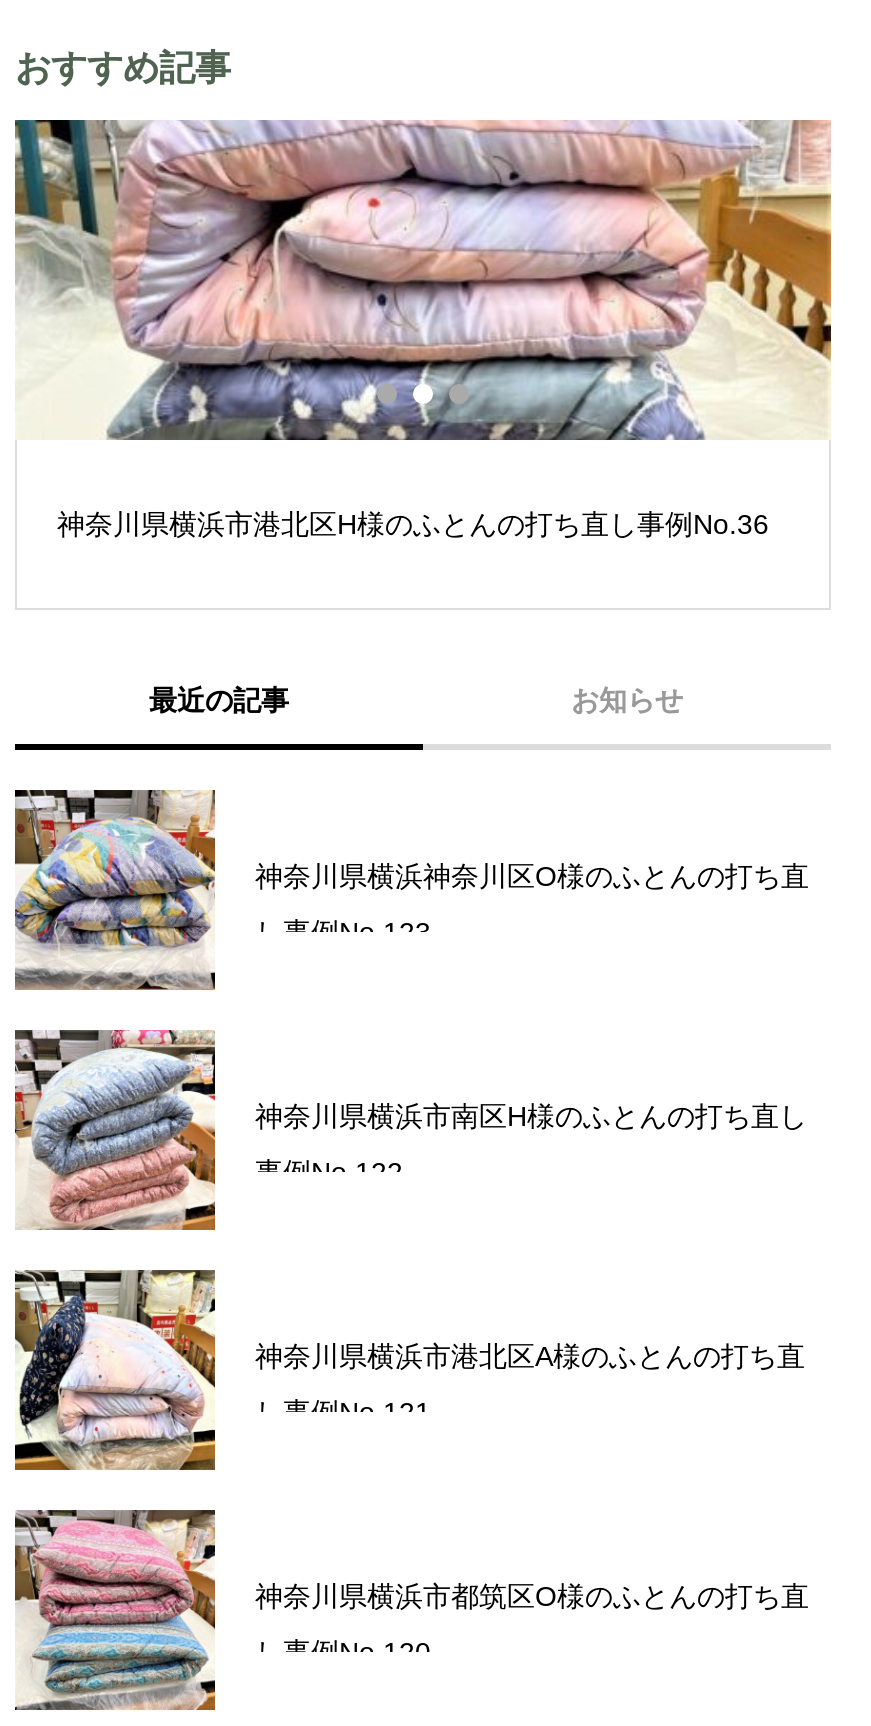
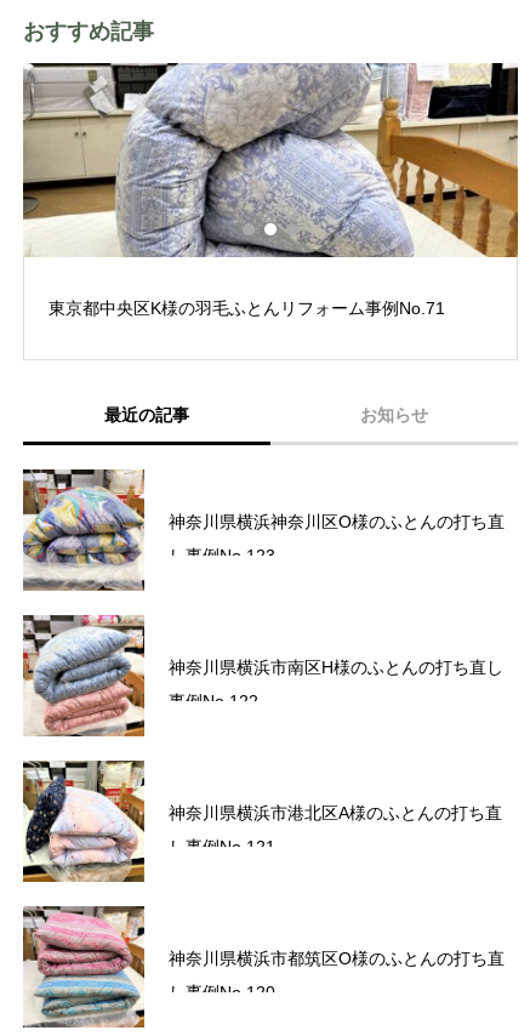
- [image]
- 神奈川県横浜市港北区H様のふとんの打ち直し事例No.36
+ [image]
+ 東京都中央区K様の羽毛ふとんリフォーム事例No.71
